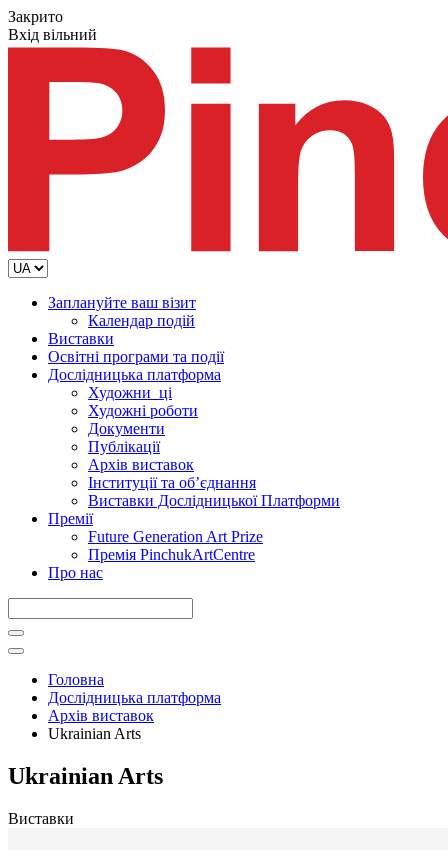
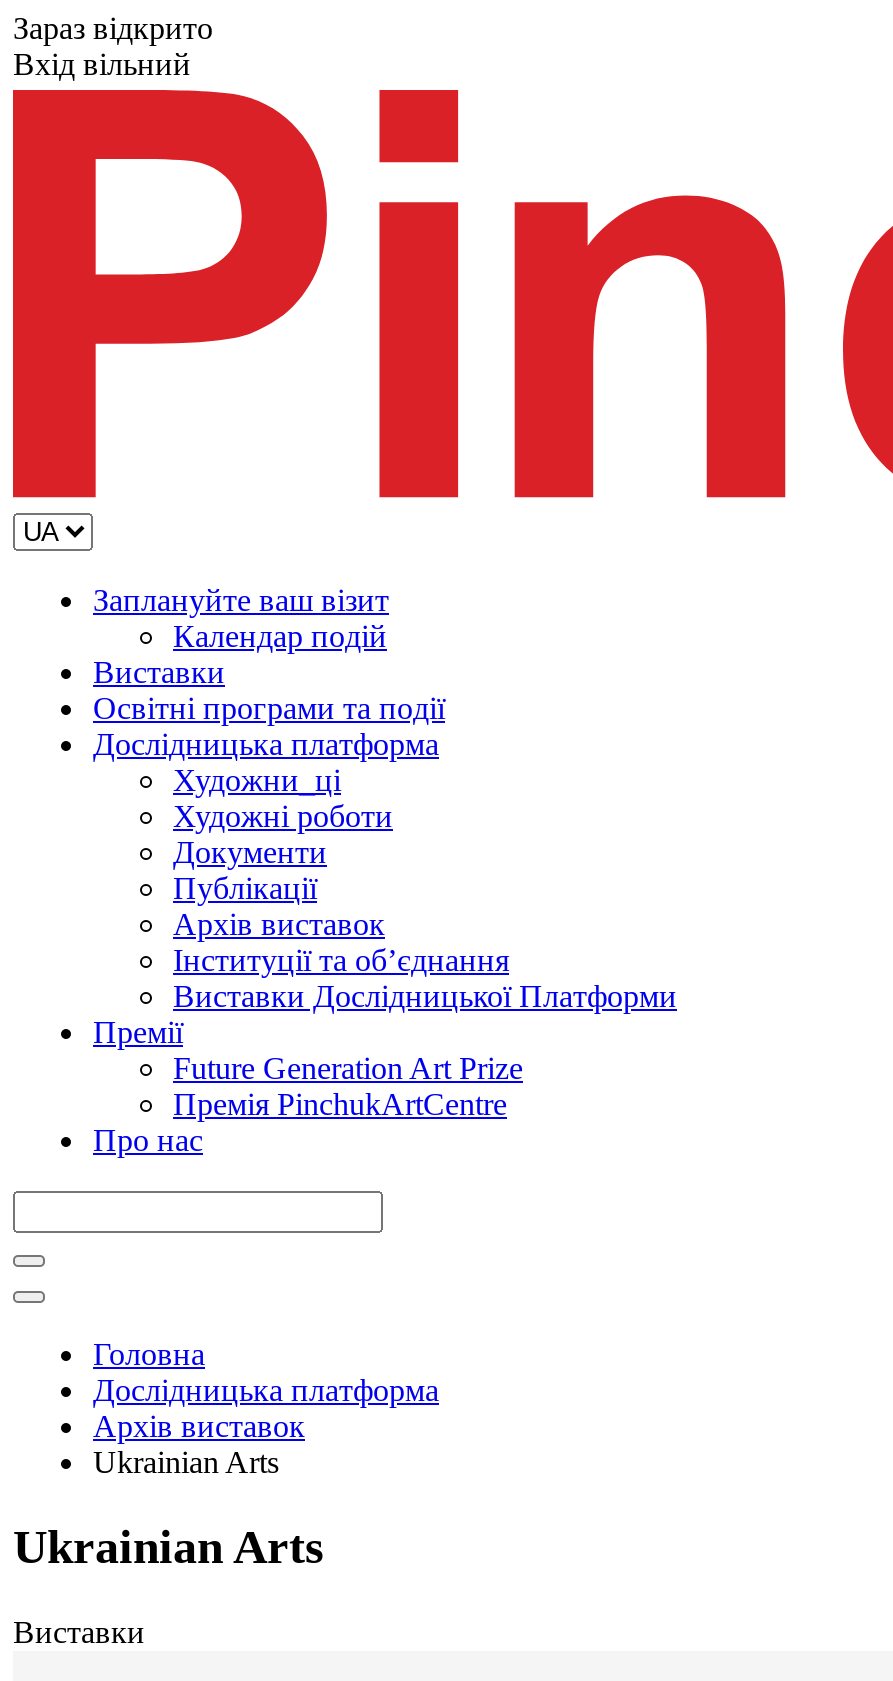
- Закрито
+ Зараз відкрито
